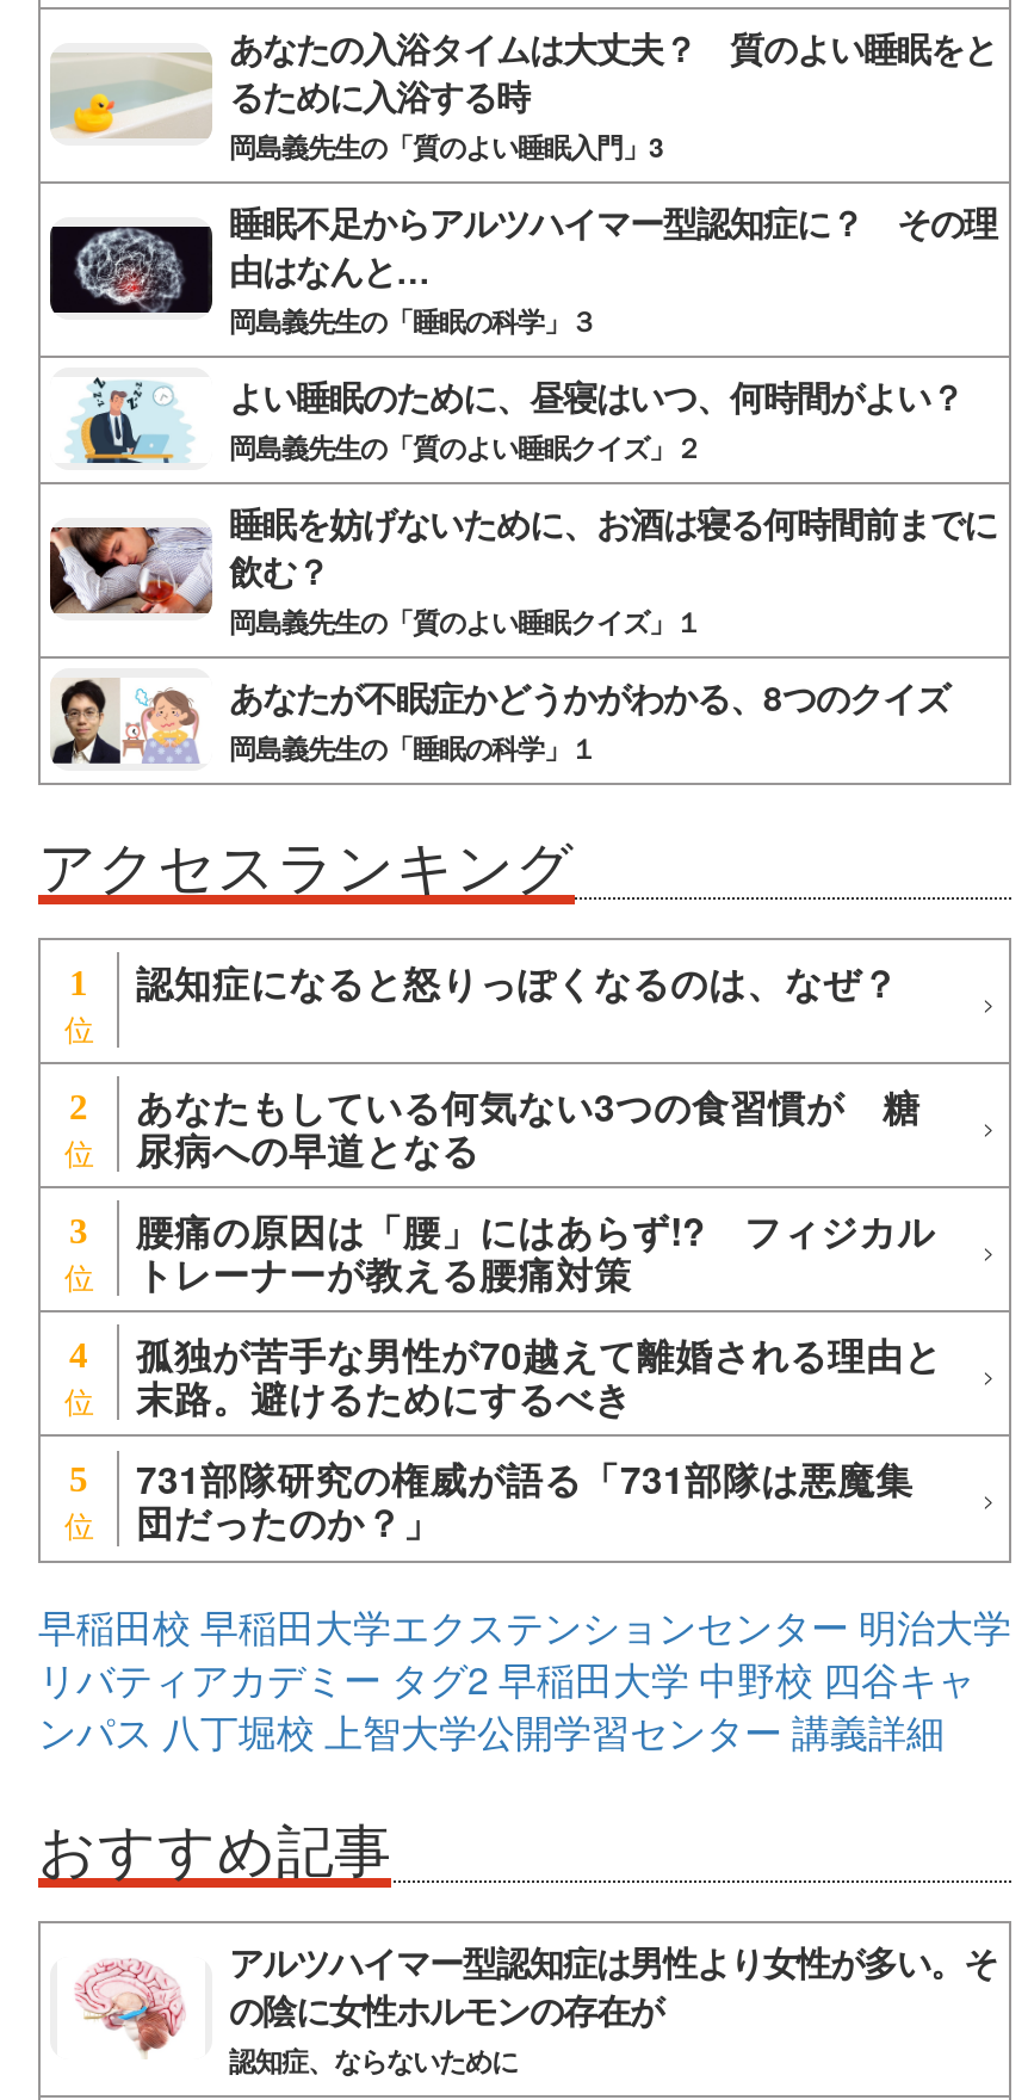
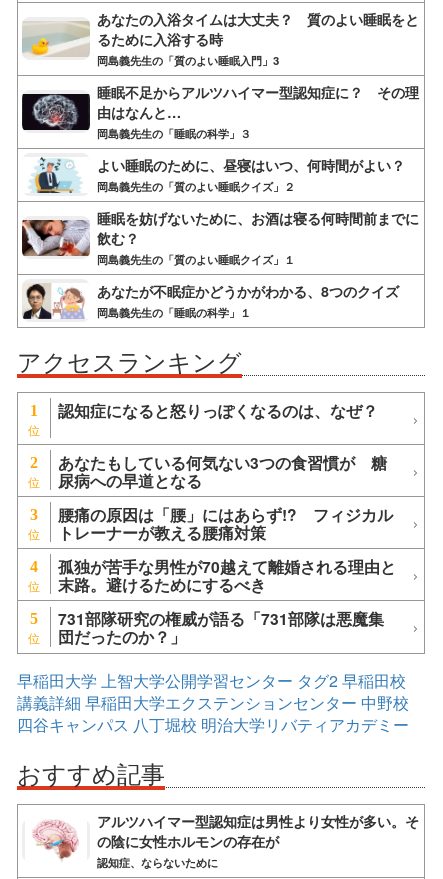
- 早稲田校 早稲田大学エクステンションセンター 明治大学
- リバティアカデミー タグ2 早稲田大学 中野校 四谷キャ
- ンパス 八丁堀校 上智大学公開学習センター 講義詳細
+ 早稲田大学 上智大学公開学習センター タグ2 早稲田校
+ 講義詳細 早稲田大学エクステンションセンター 中野校
+ 四谷キャンパス 八丁堀校 明治大学リバティアカデミー
